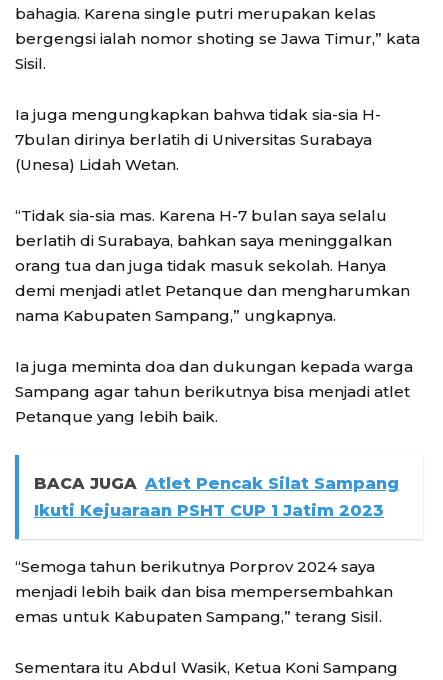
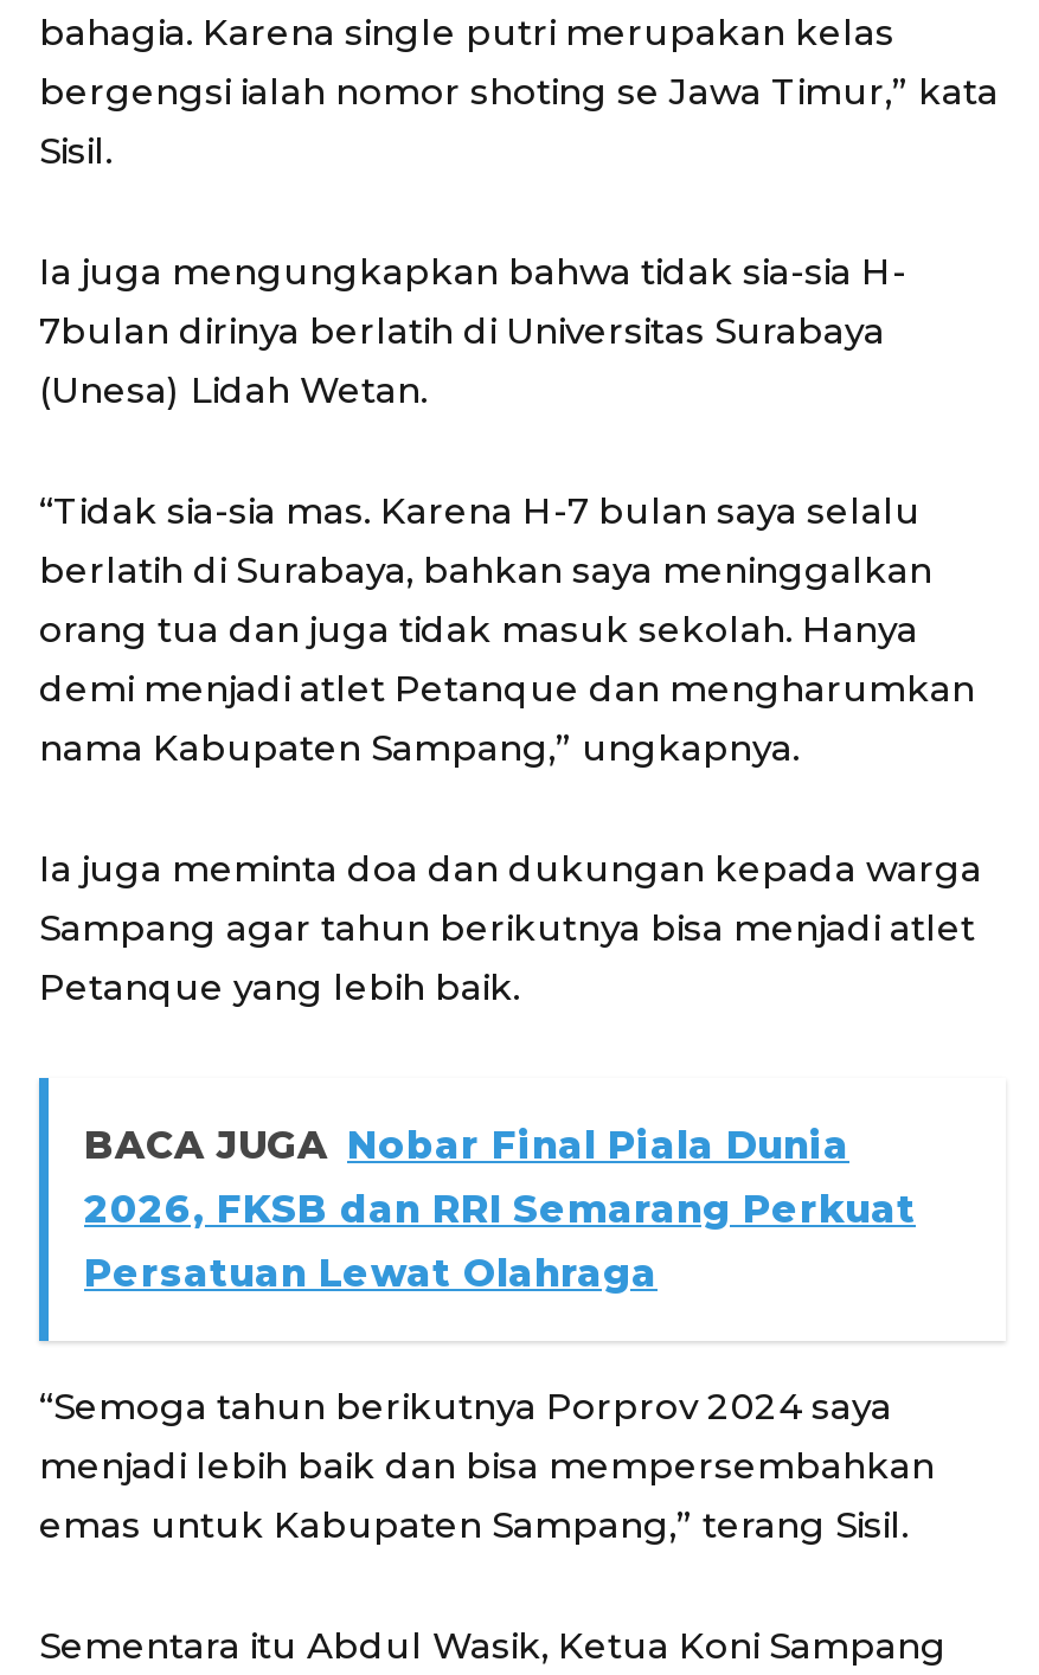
- BACA JUGA Atlet Pencak Silat Sampang
- Ikuti Kejuaraan PSHT CUP 1 Jatim 2023
+ BACA JUGA Nobar Final Piala Dunia
+ 2026, FKSB dan RRI Semarang Perkuat
+ Persatuan Lewat Olahraga
